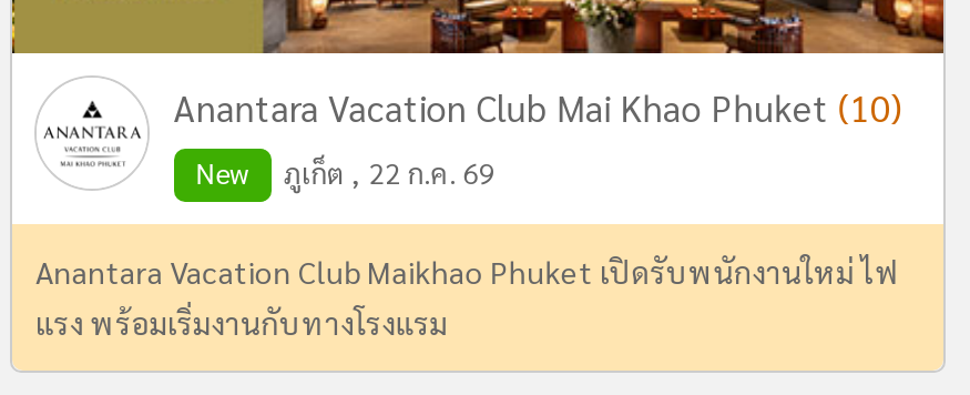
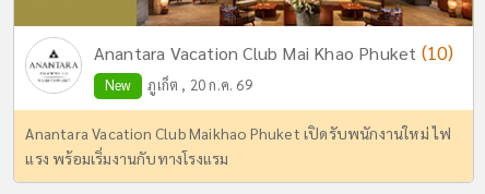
- ภูเก็ต , 22 ก.ค. 69
+ ภูเก็ต , 20 ก.ค. 69
